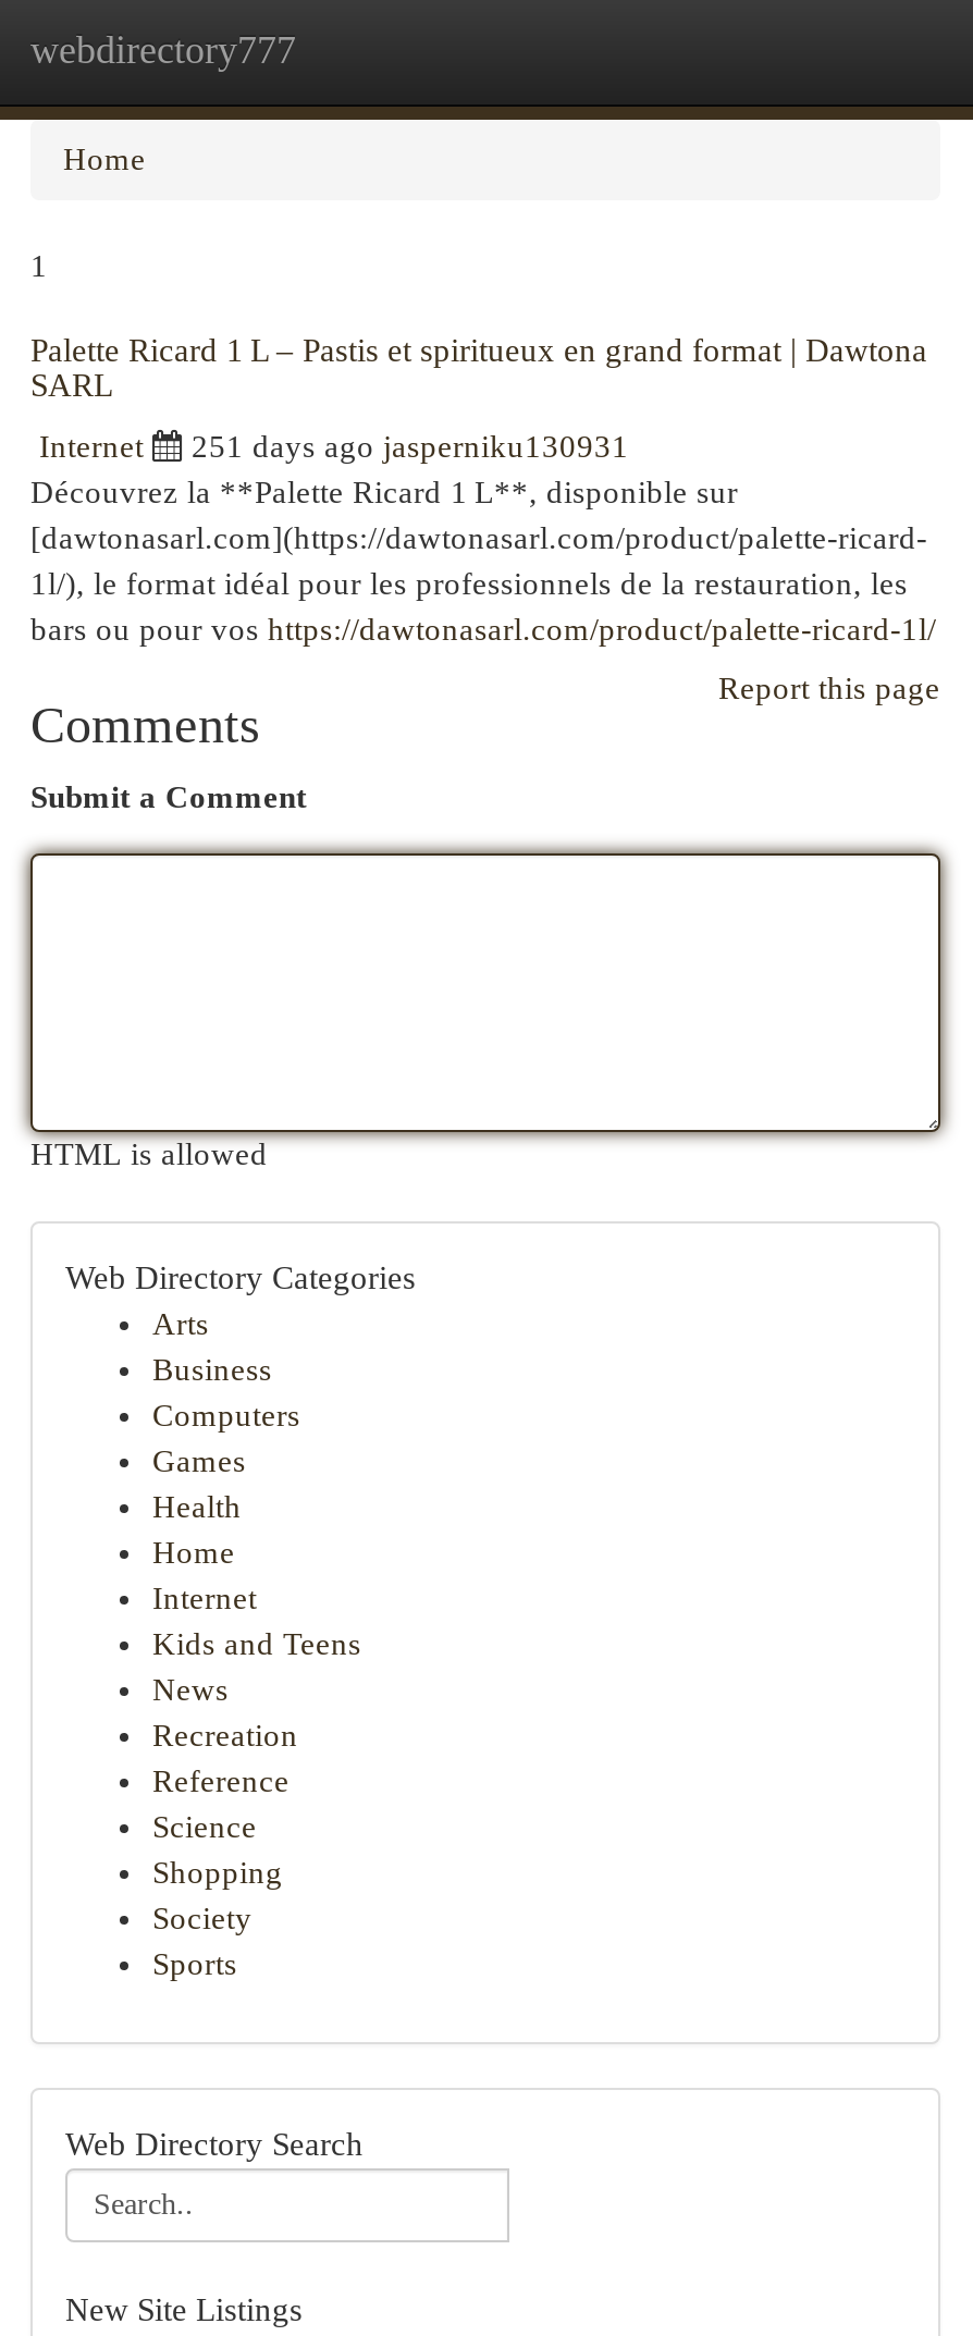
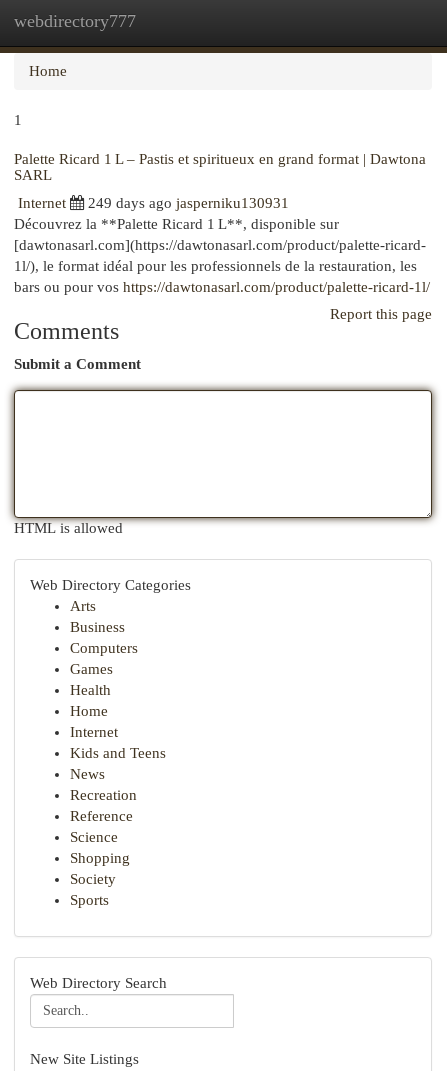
- 251 days ago jasperniku130931
+ 249 days ago jasperniku130931
